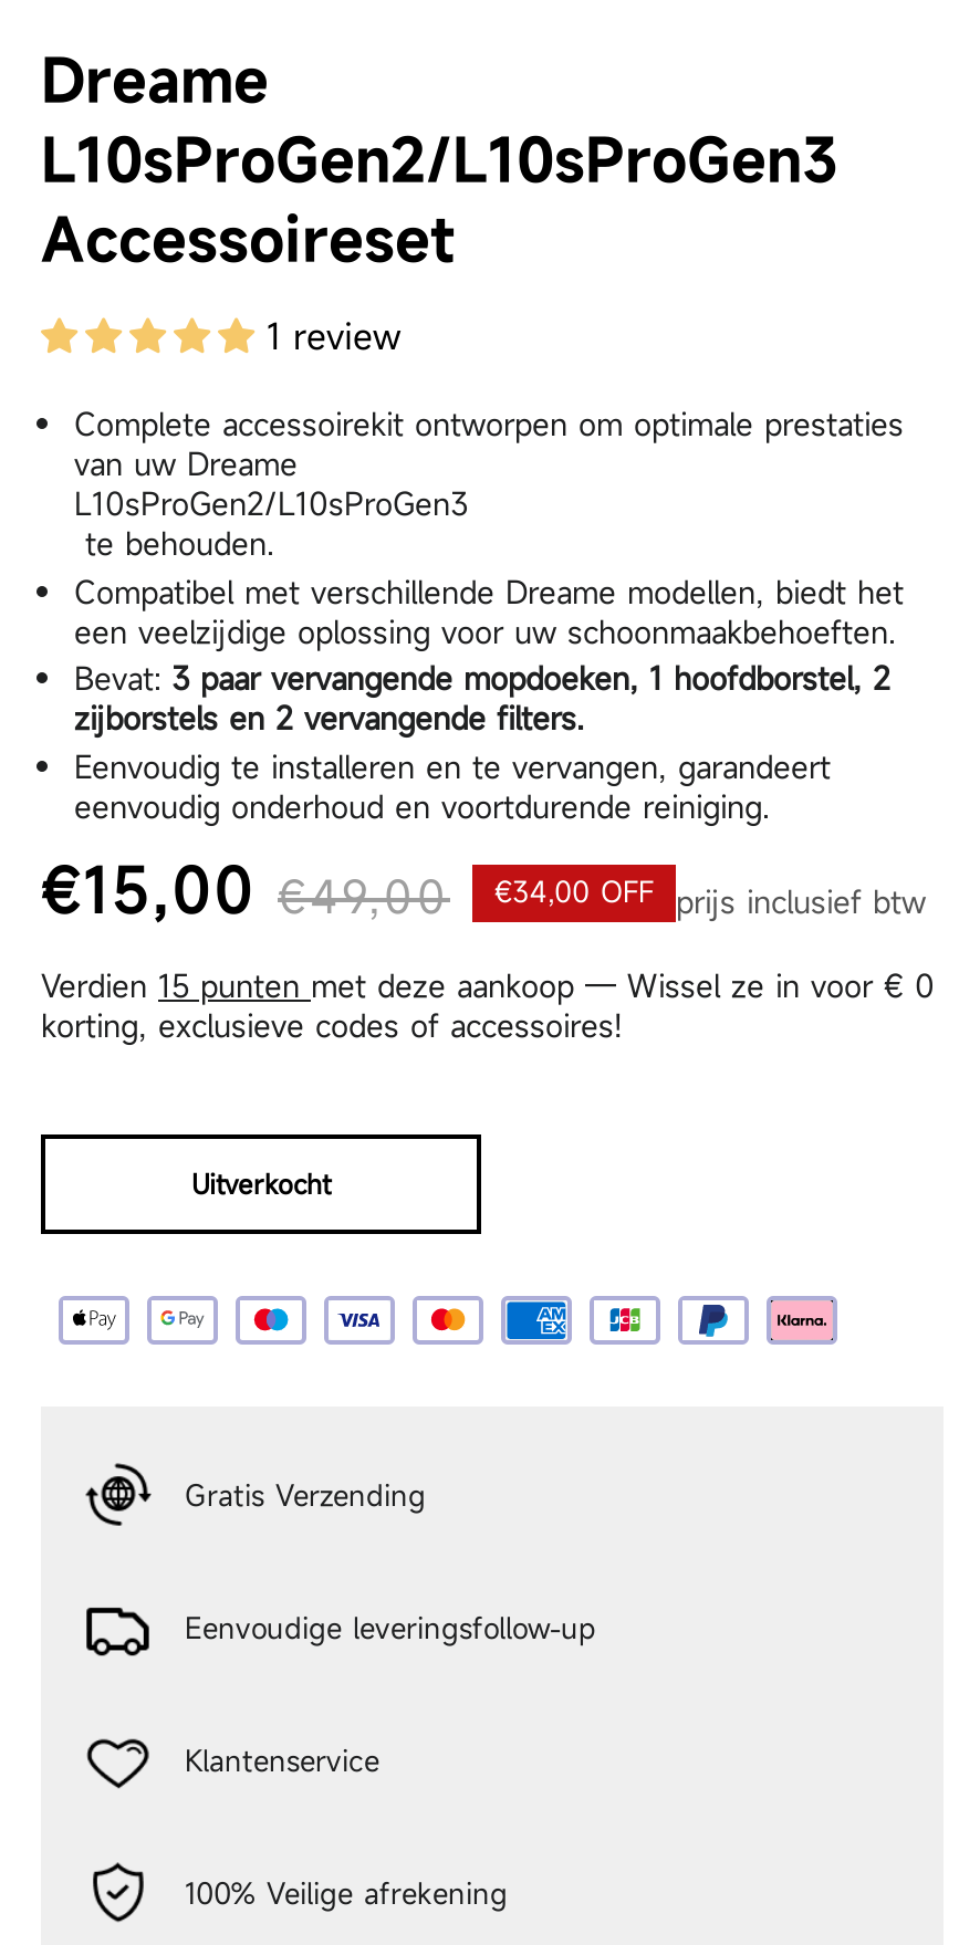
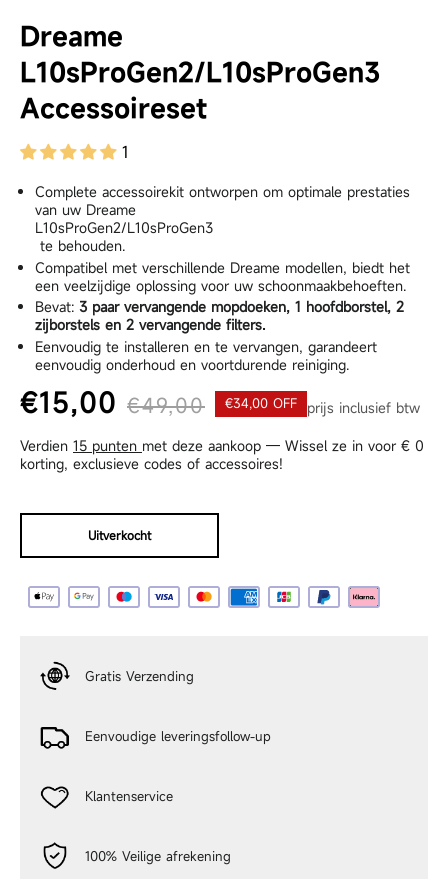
- 1 review
+ 1
